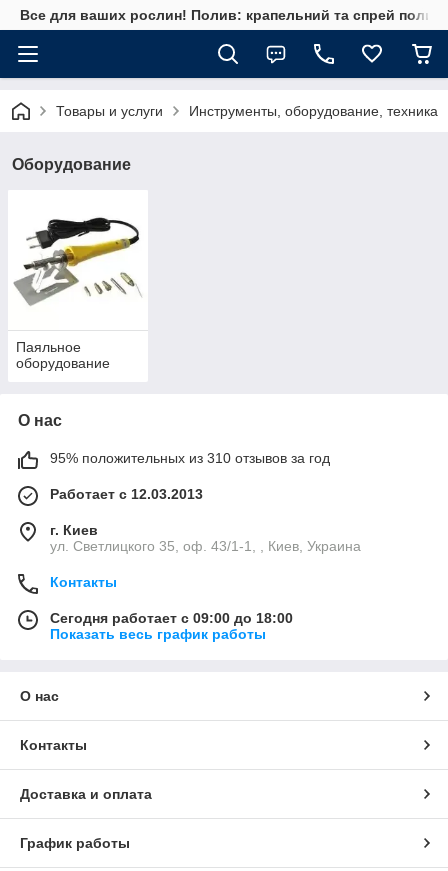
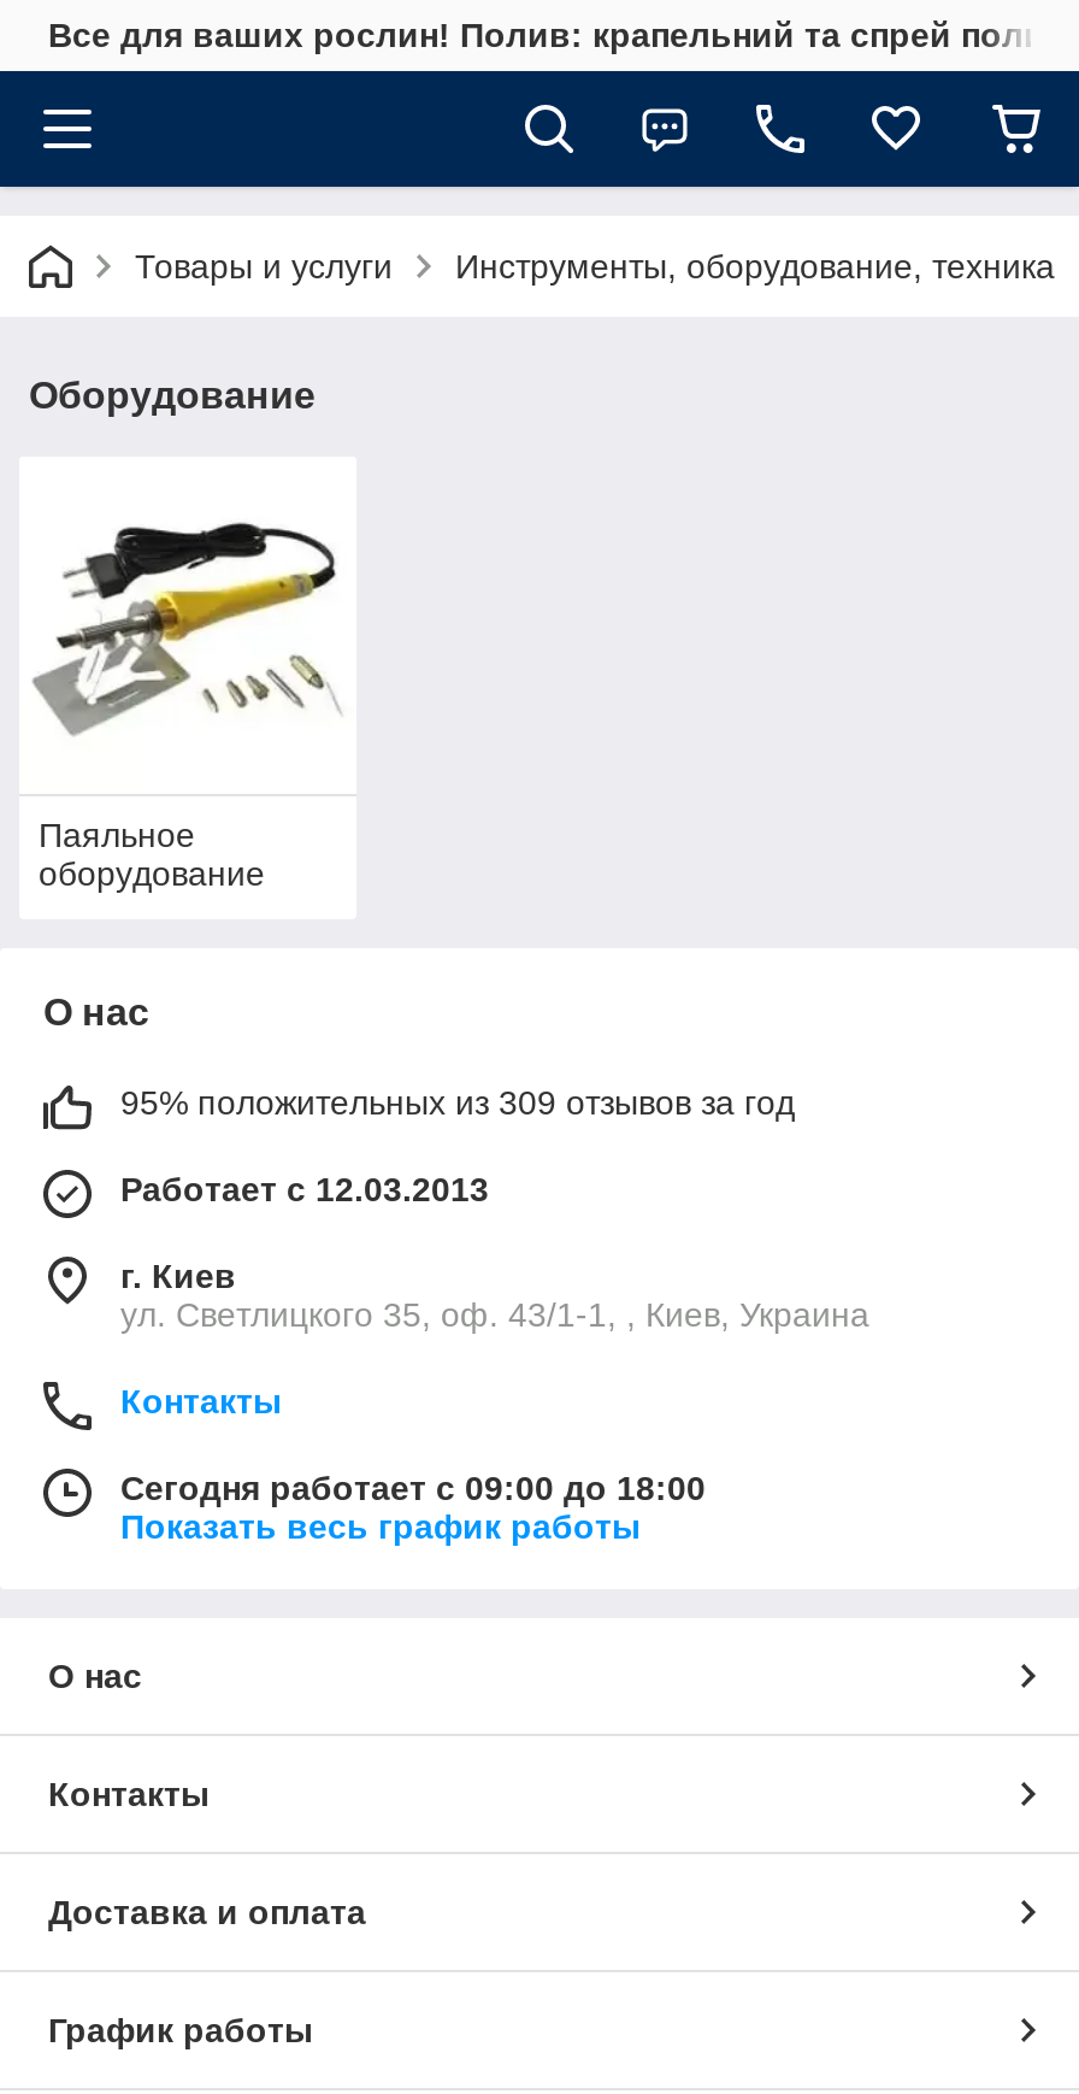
- 95% положительных из 310 отзывов за год
+ 95% положительных из 309 отзывов за год
